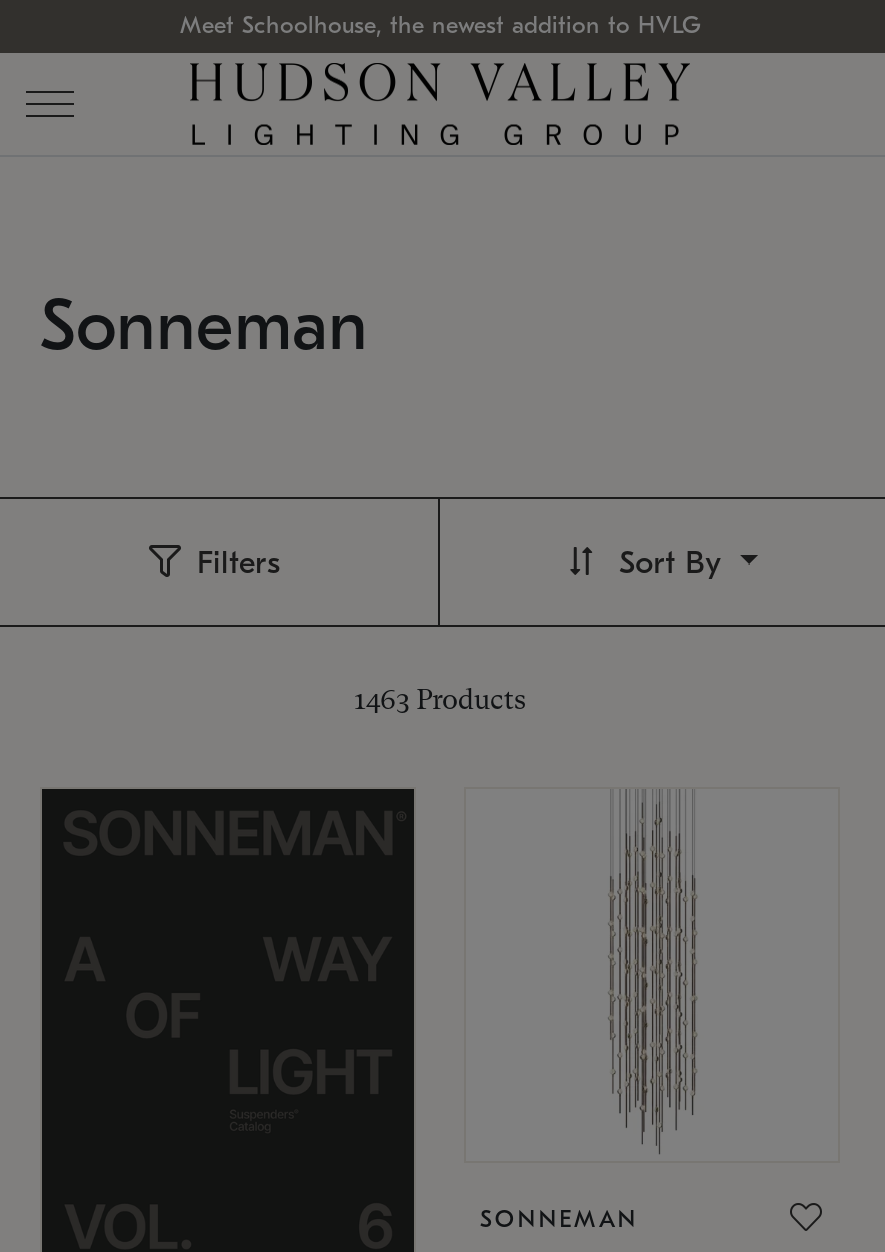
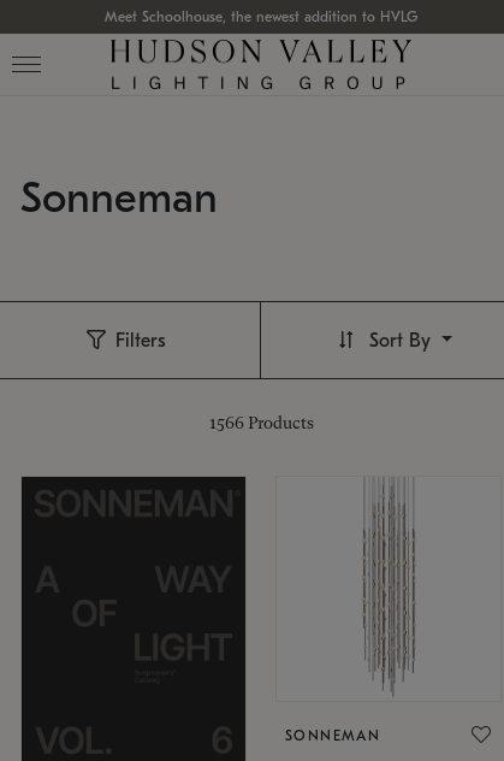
- 1463 Products
+ 1566 Products
